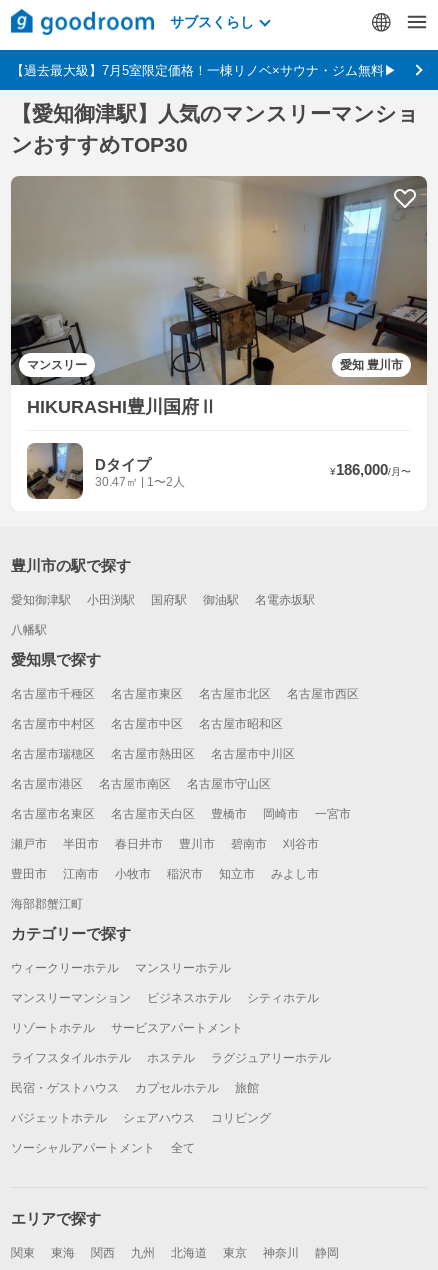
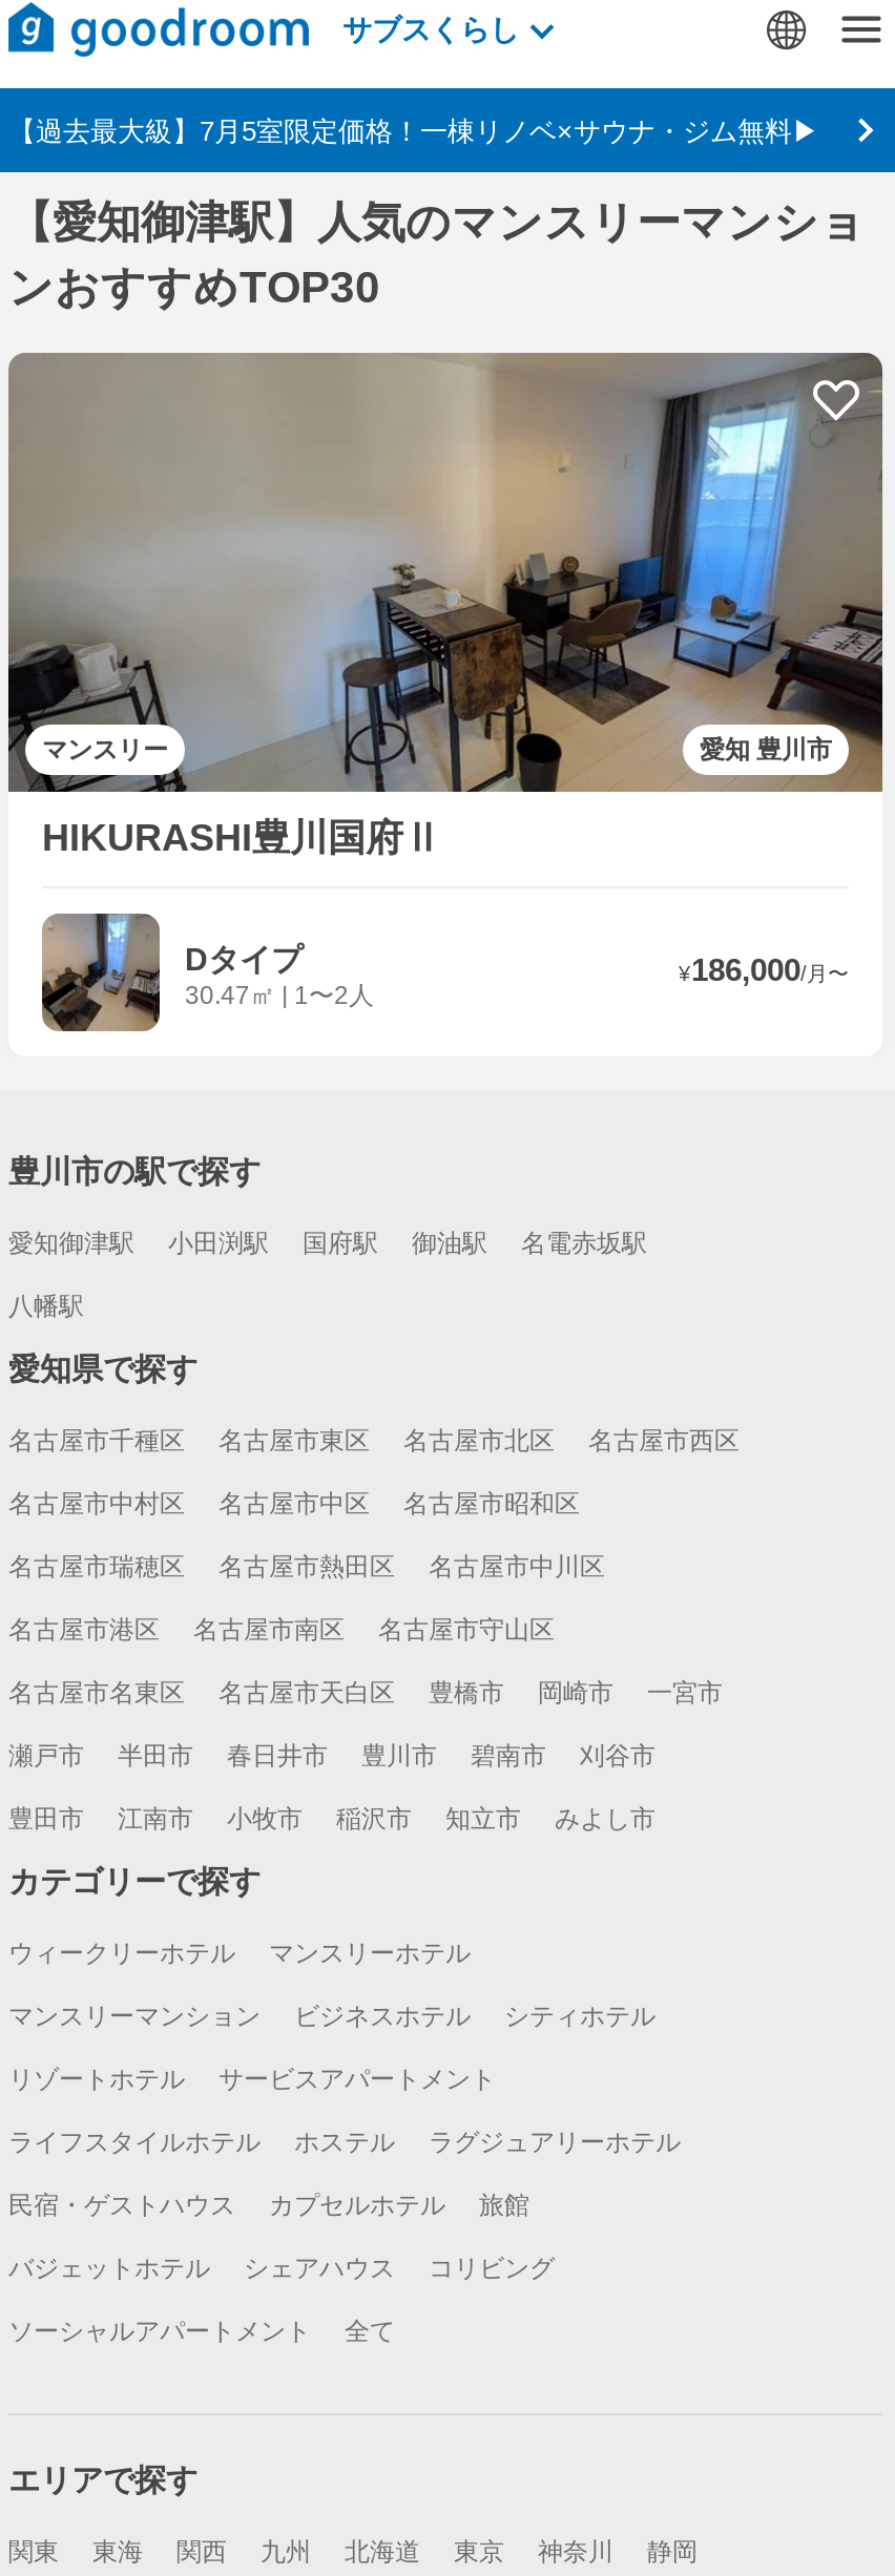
- 海部郡蟹江町
